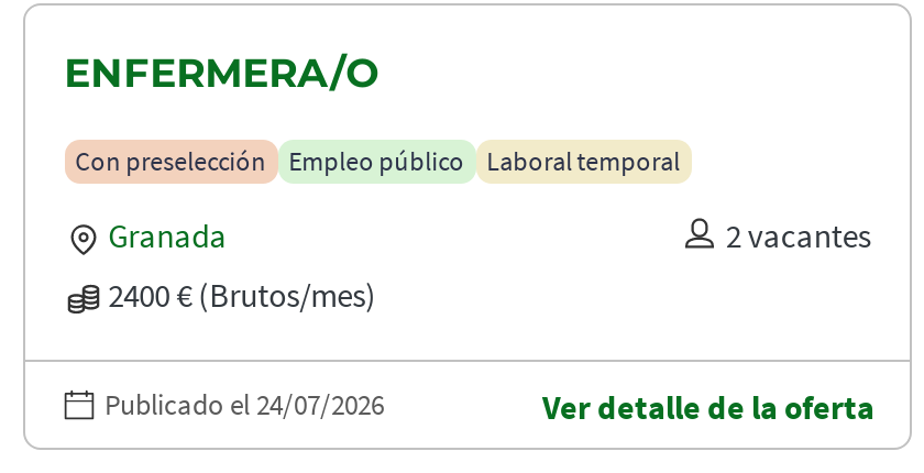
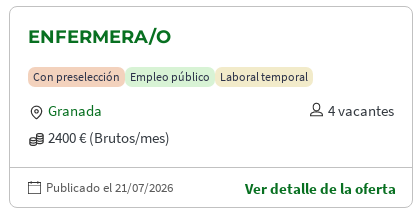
- 2 vacantes
+ 4 vacantes

- Publicado el 24/07/2026
+ Publicado el 21/07/2026
